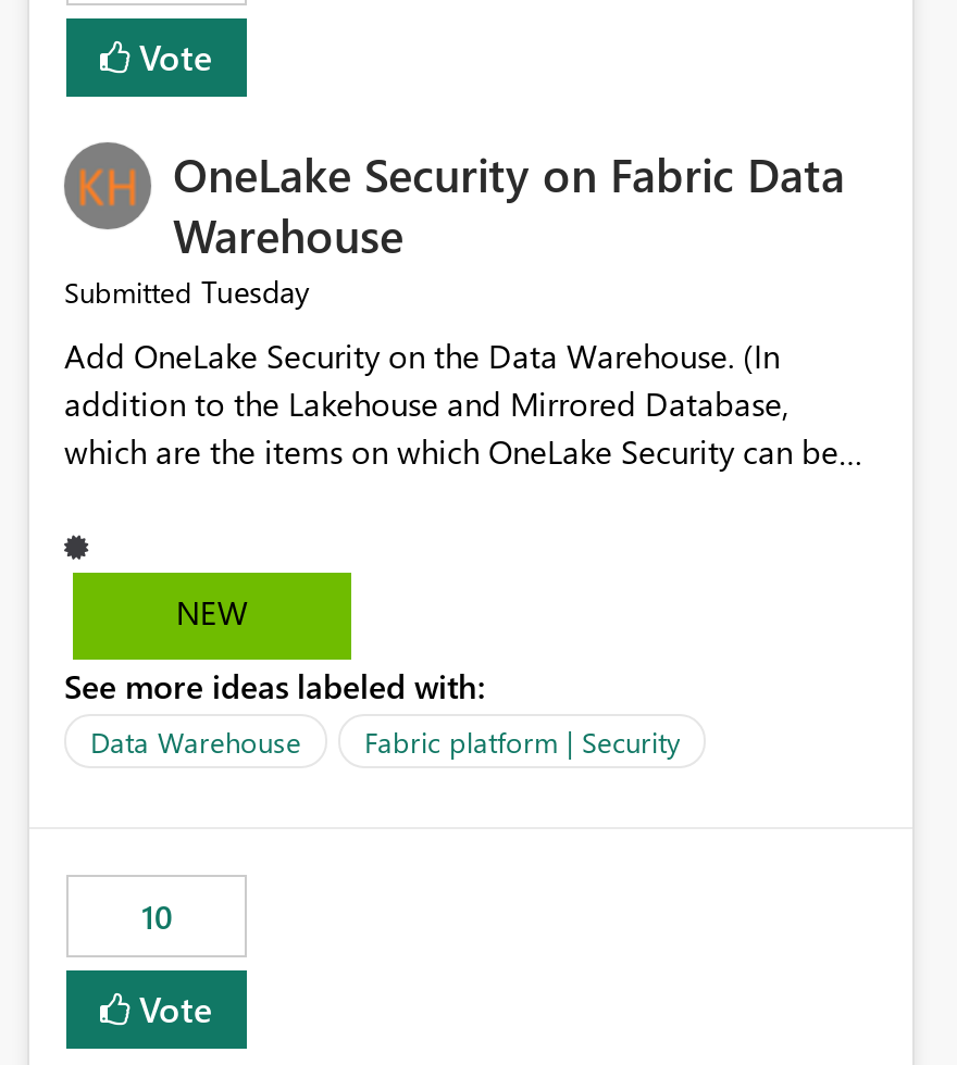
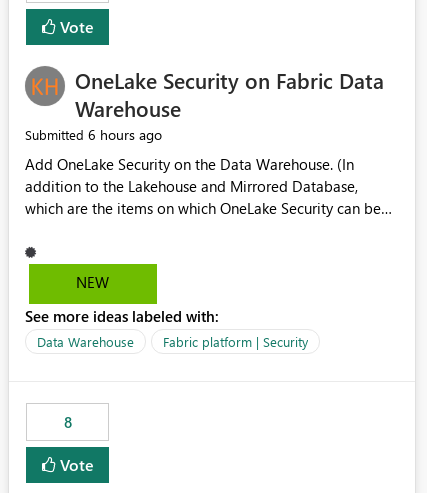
- Submitted Tuesday
+ Submitted 6 hours ago

- 10
+ 8
